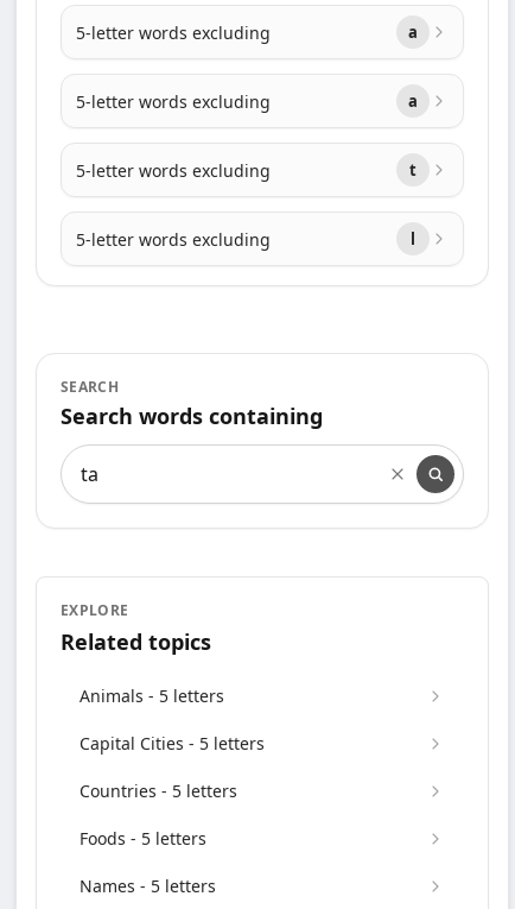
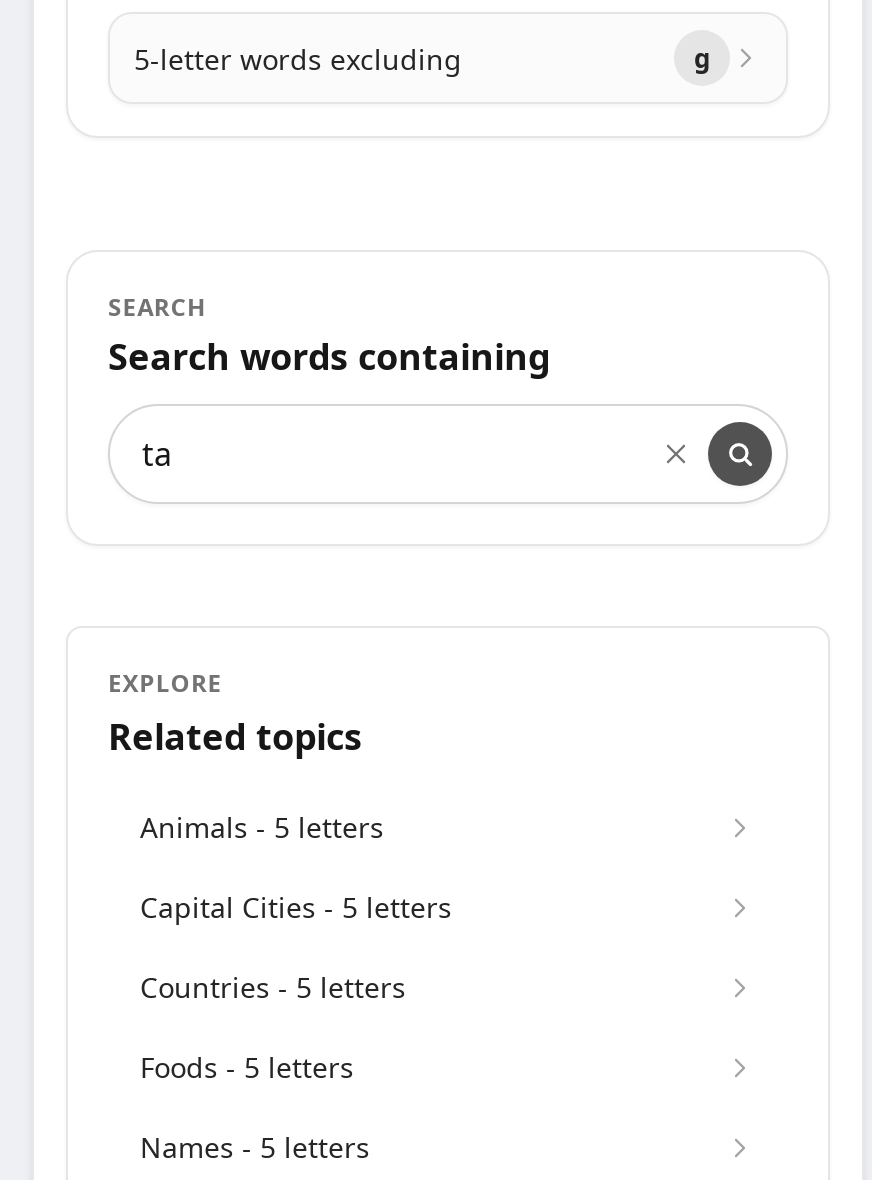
- a
- 5-letter words excluding
- a
- 5-letter words excluding
- t
- 5-letter words excluding
- l
+ g
